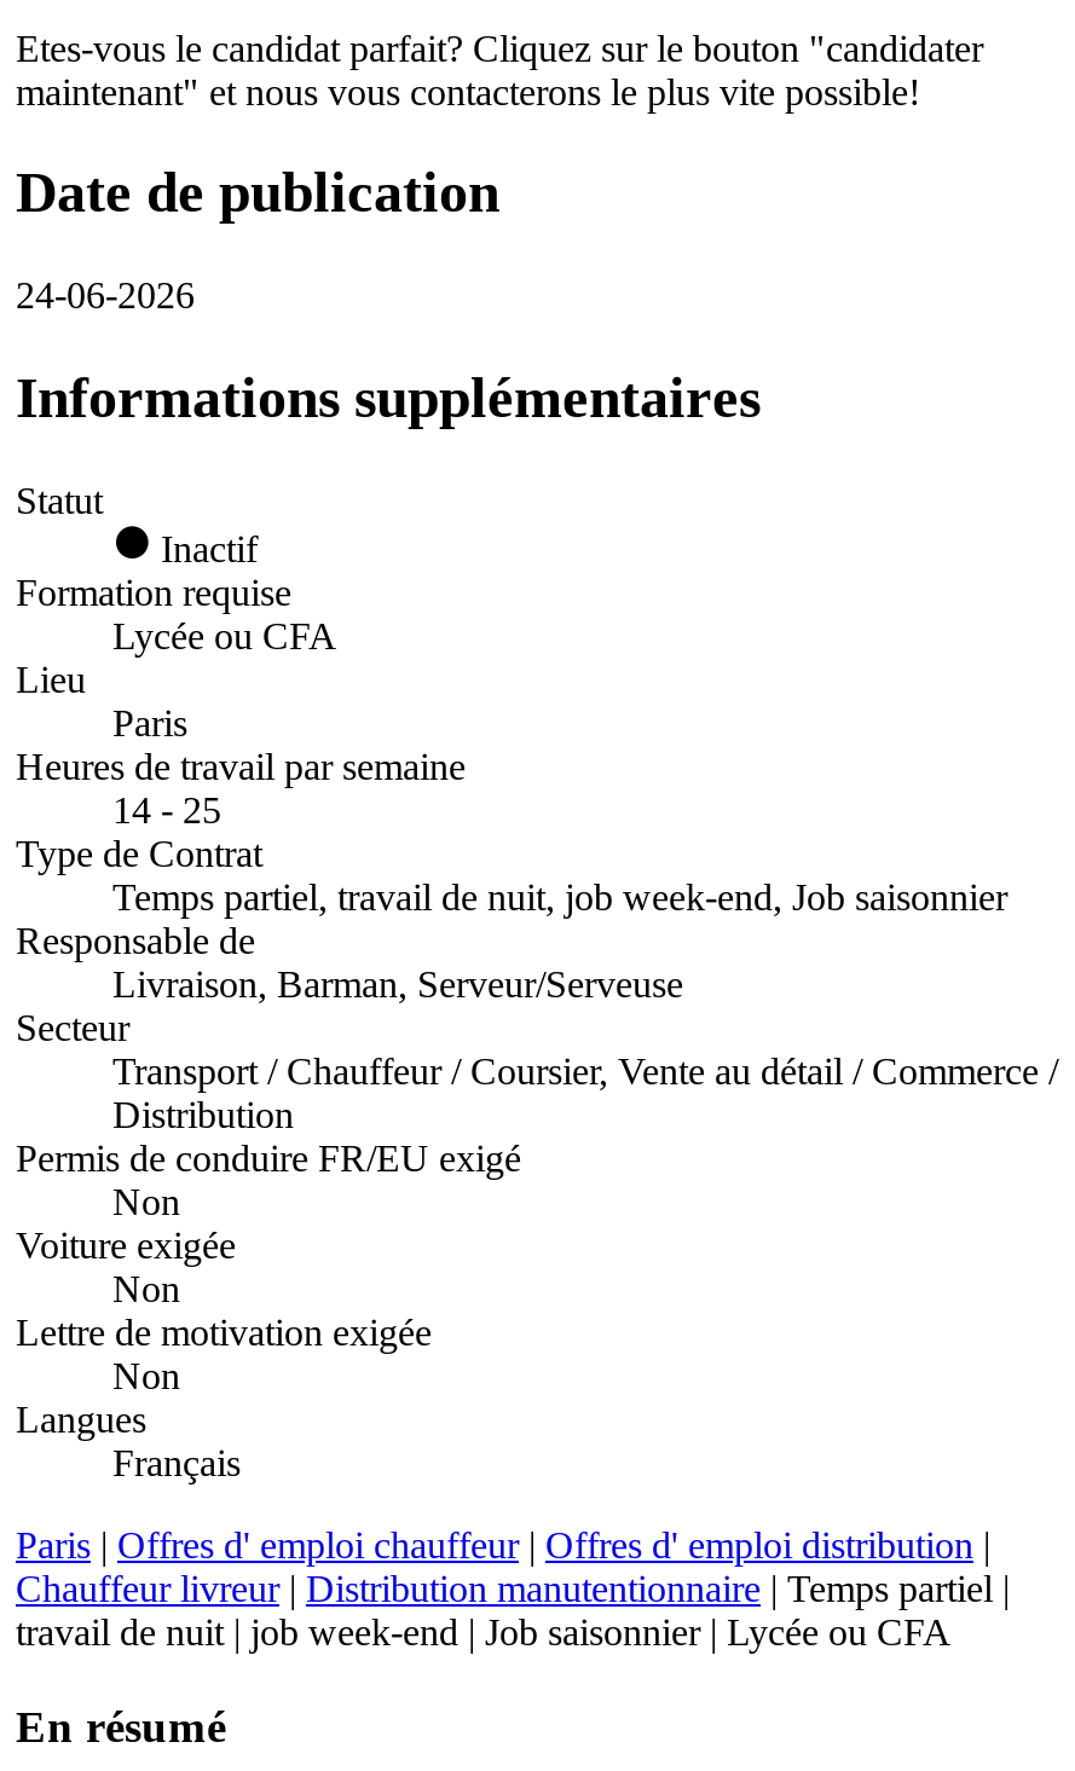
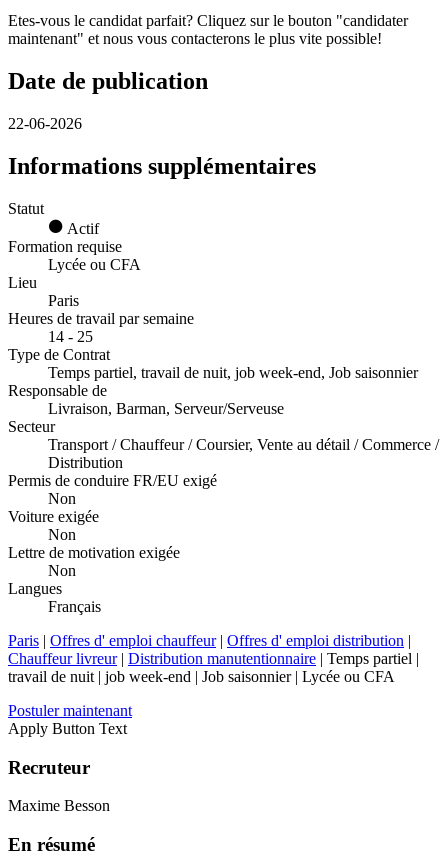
- 24-06-2026
+ 22-06-2026

- Inactif
+ Actif

+ Postuler maintenant
+ Apply Button Text
+ Recruteur
+ Maxime Besson
